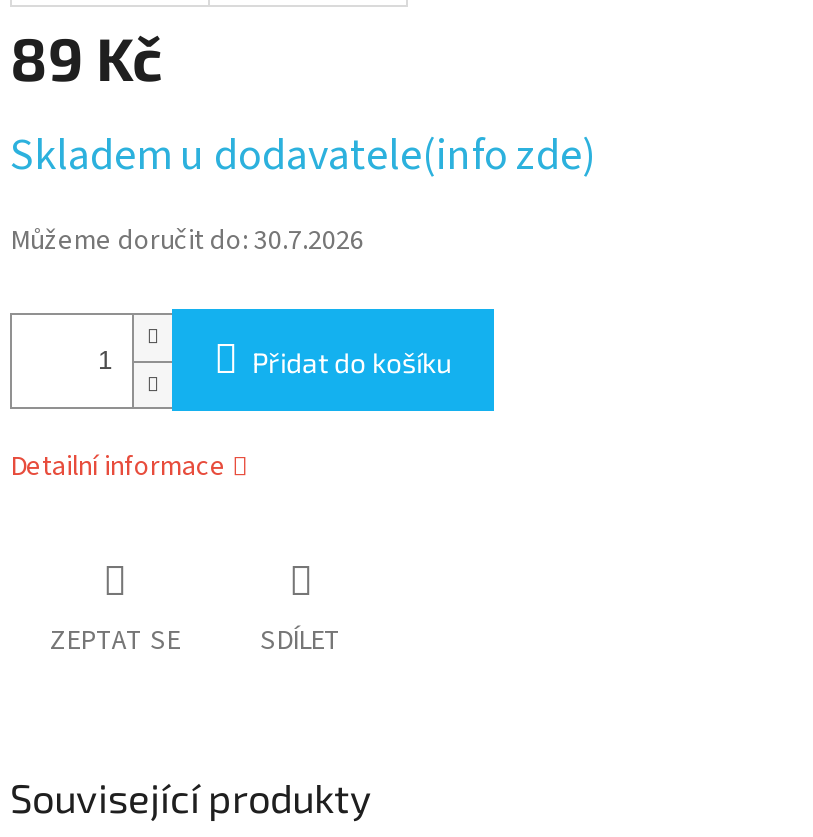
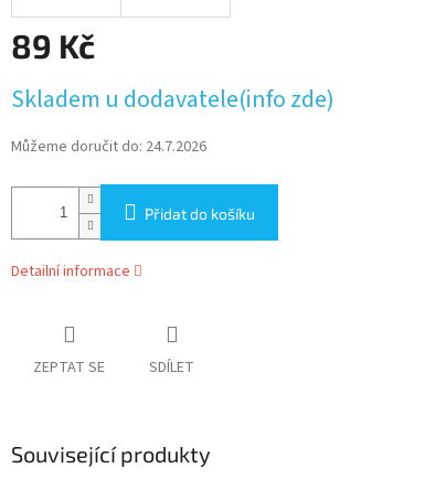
- Můžeme doručit do: 30.7.2026
+ Můžeme doručit do: 24.7.2026
